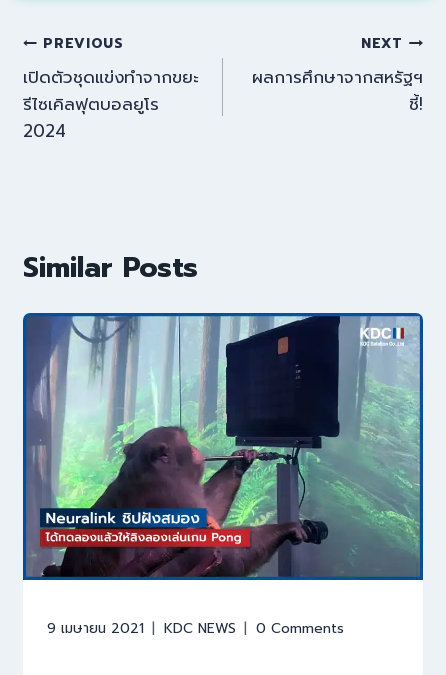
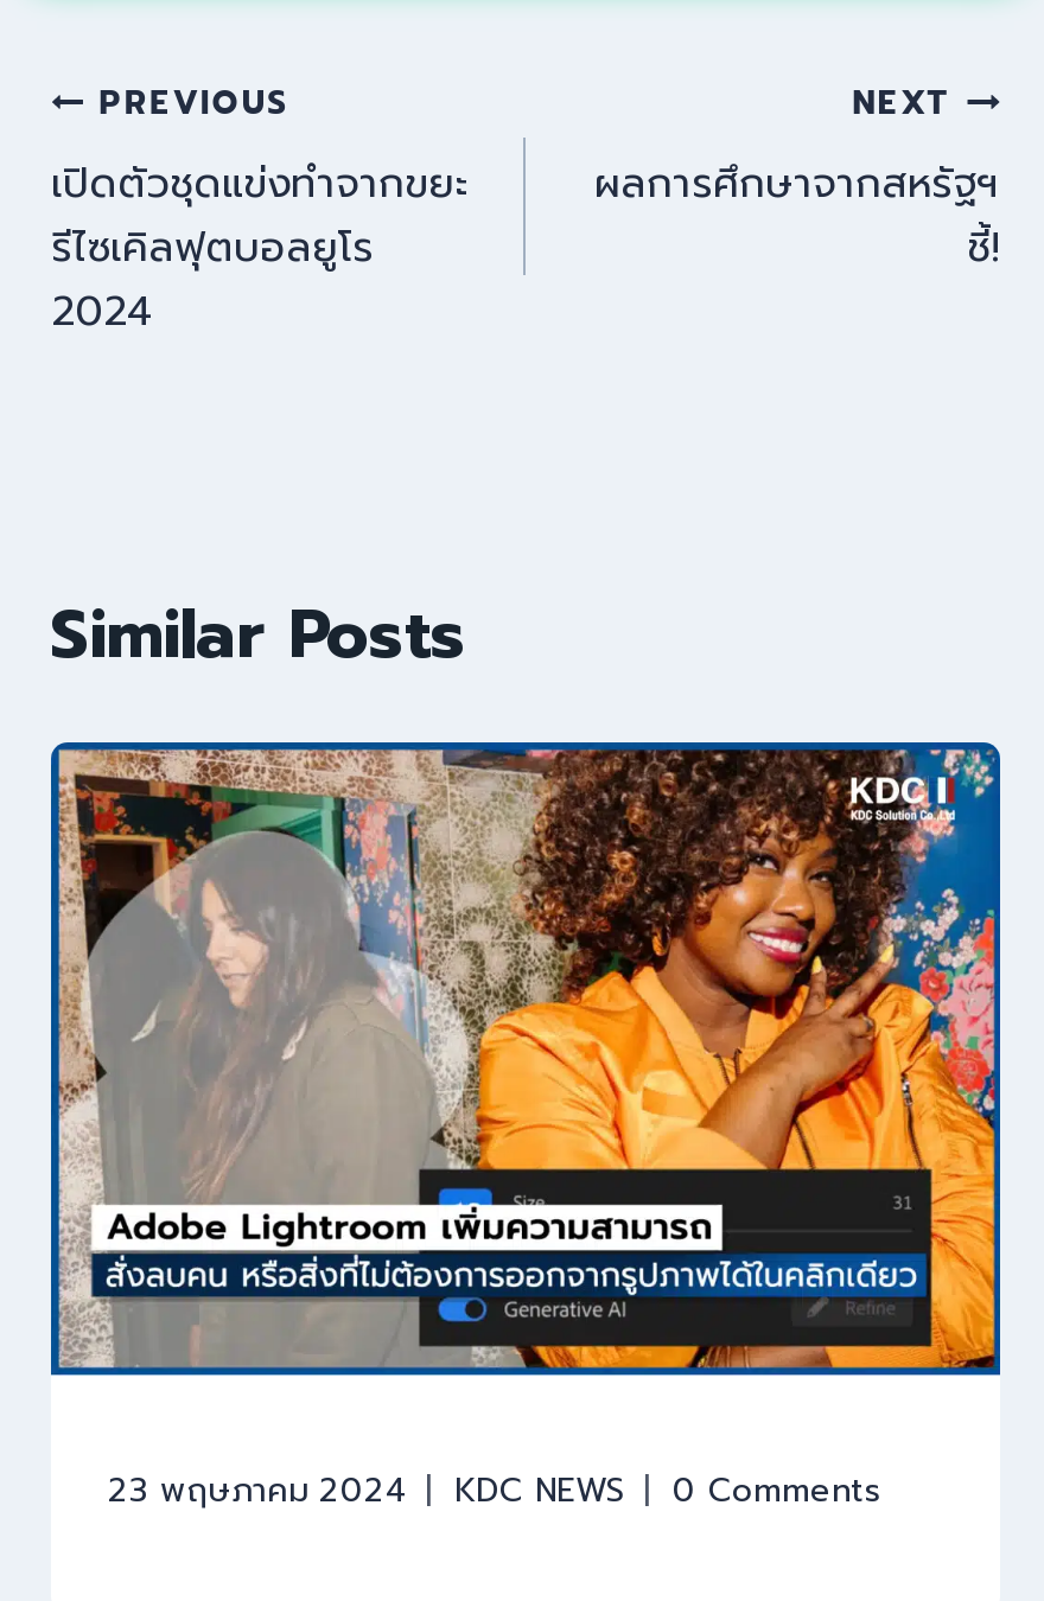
- [image]
- 9 เมษายน 2021
+ [image]
+ 23 พฤษภาคม 2024
